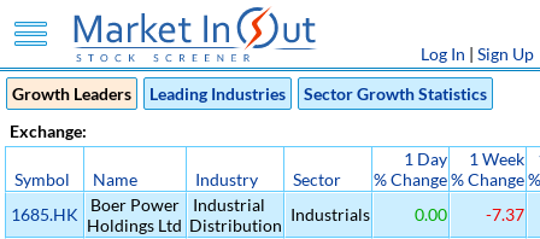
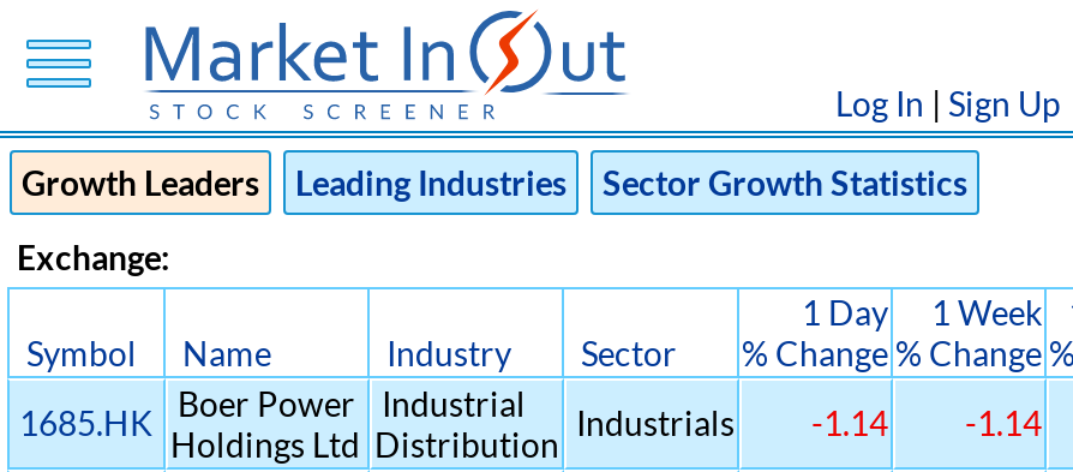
- 0.00
+ -1.14

- -7.37
+ -1.14
